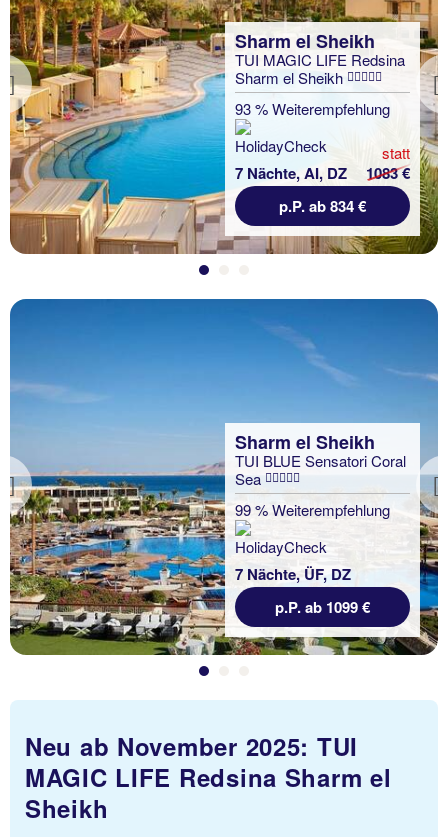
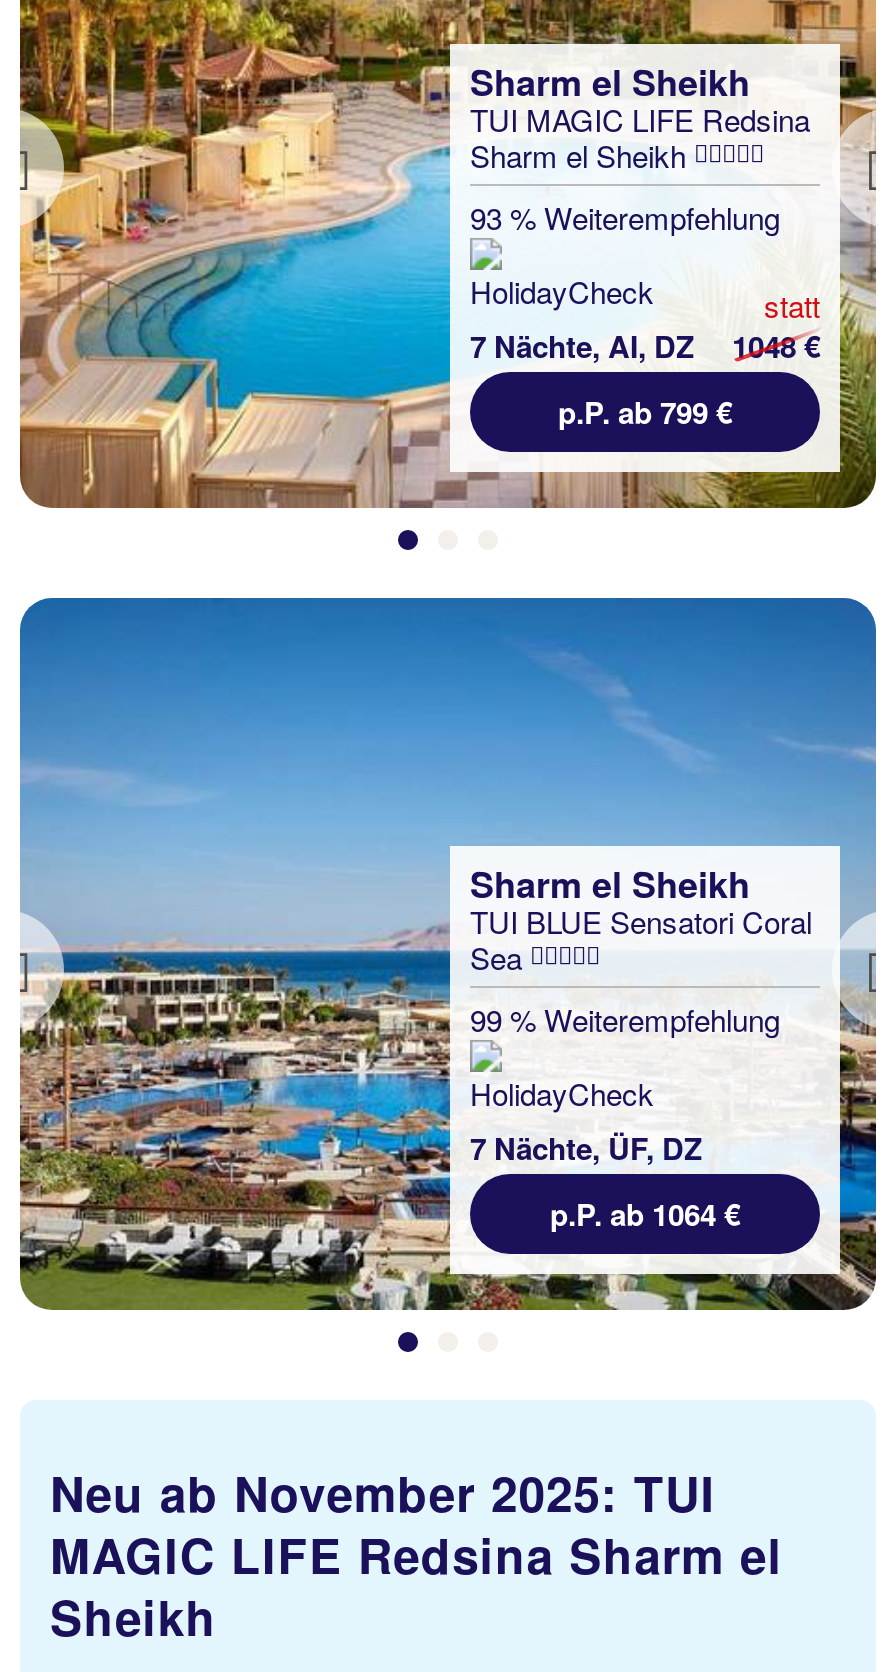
- 7 Nächte, AI, DZ 1083 €
+ 7 Nächte, AI, DZ 1048 €

- p.P. ab 834 €
+ p.P. ab 799 €

- p.P. ab 1099 €
+ p.P. ab 1064 €
